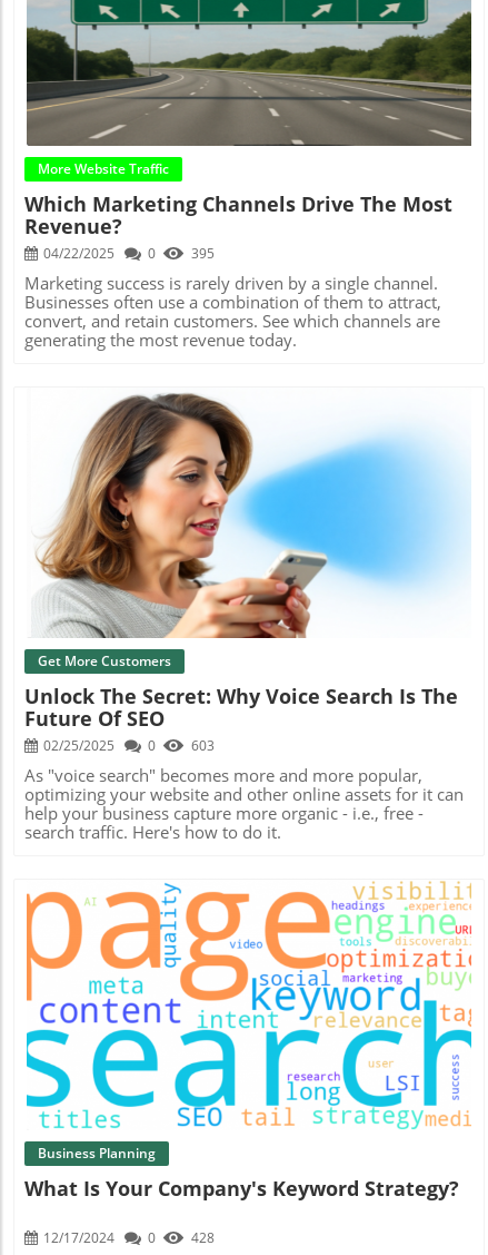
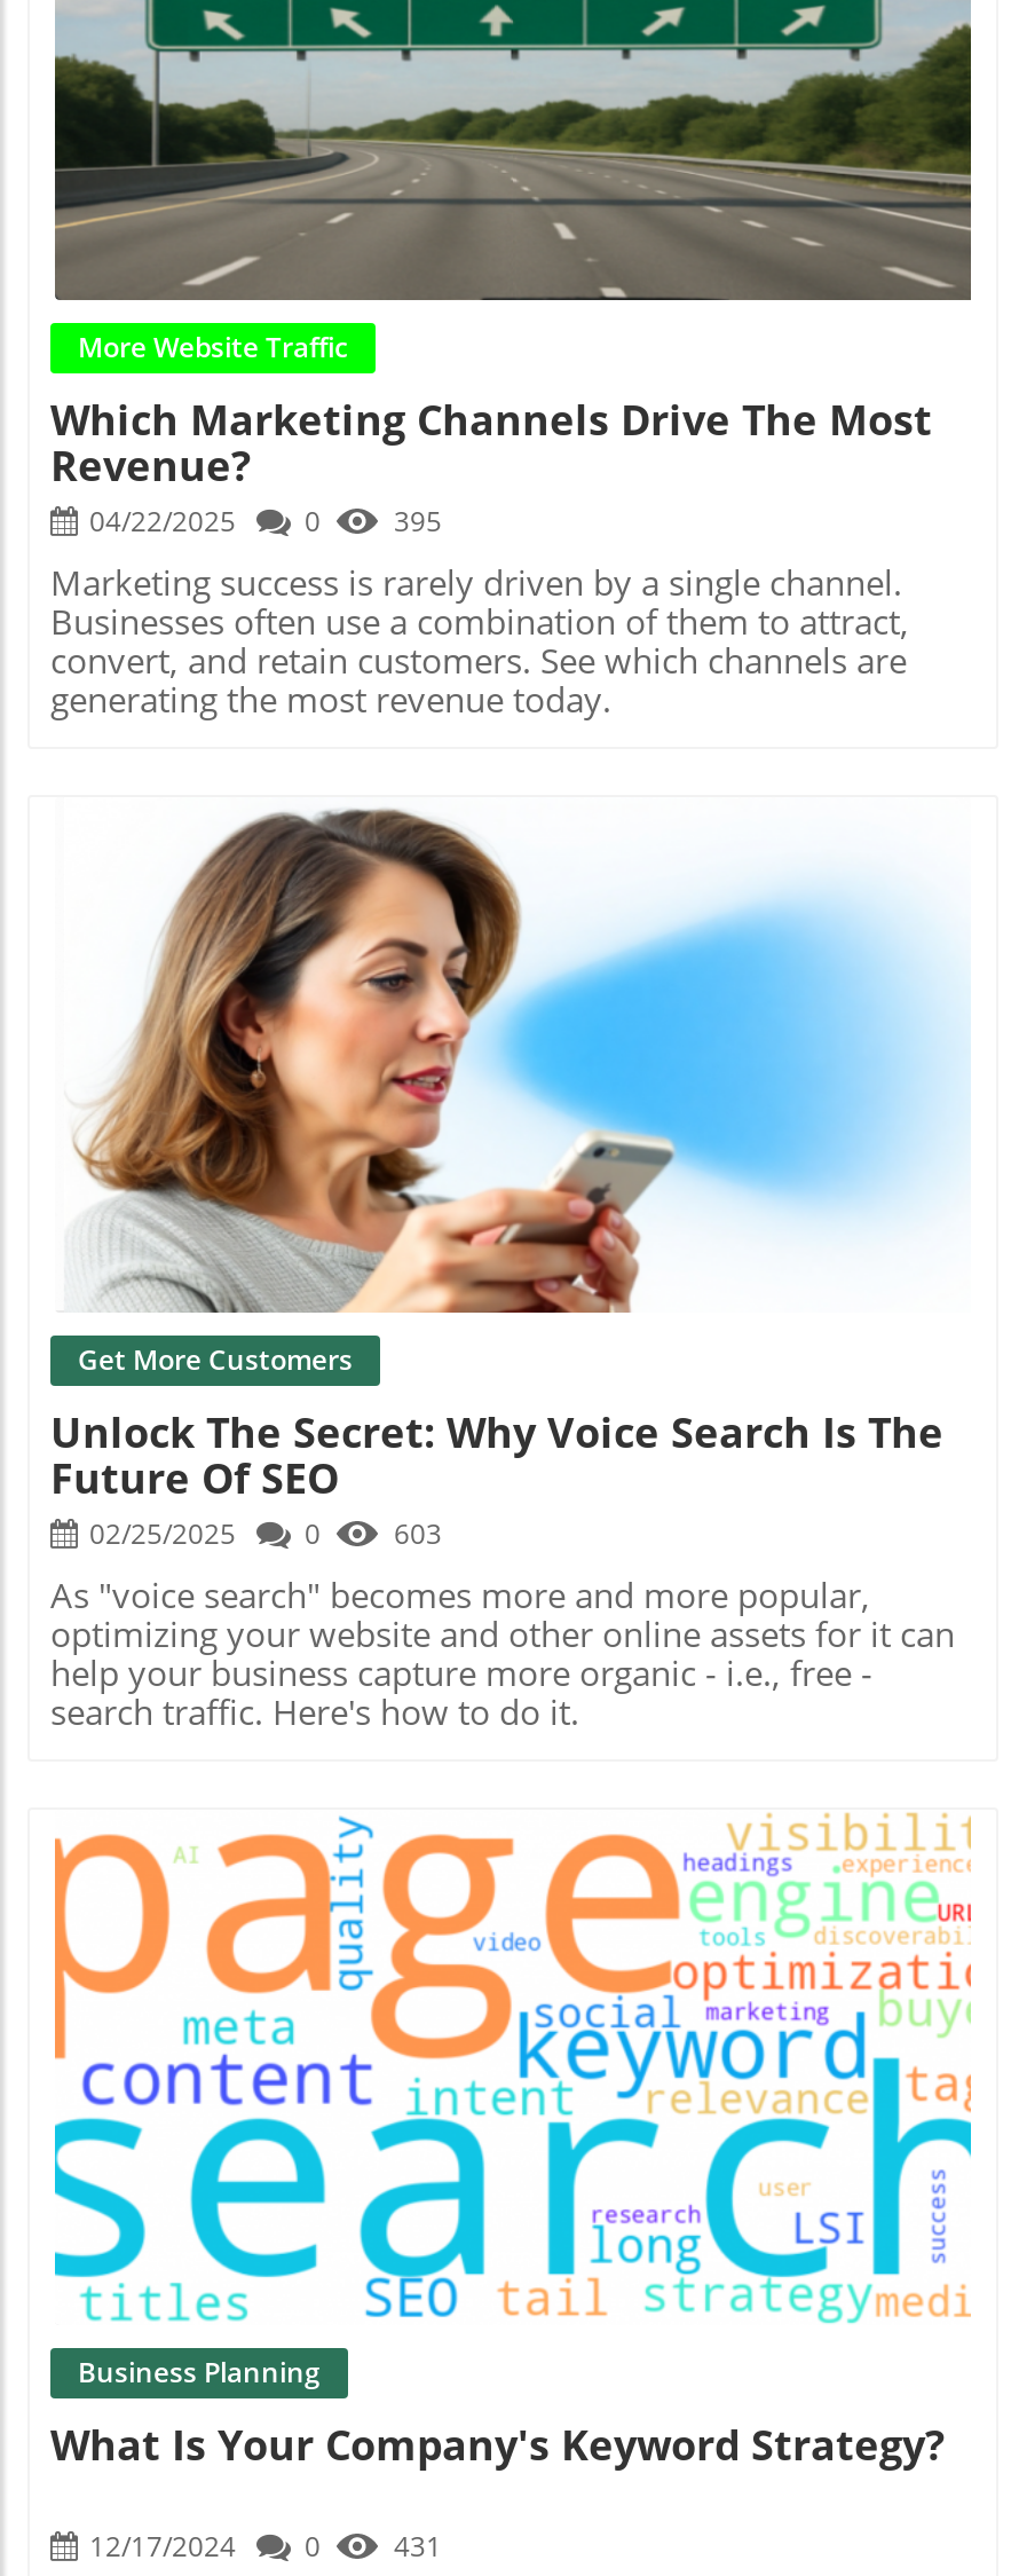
- 12/17/2024 0 428
+ 12/17/2024 0 431
